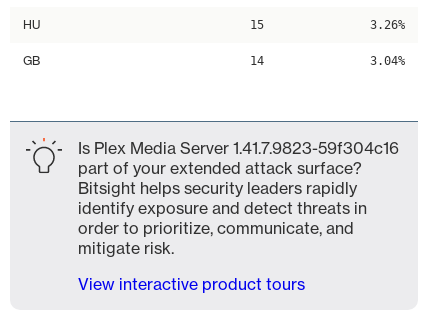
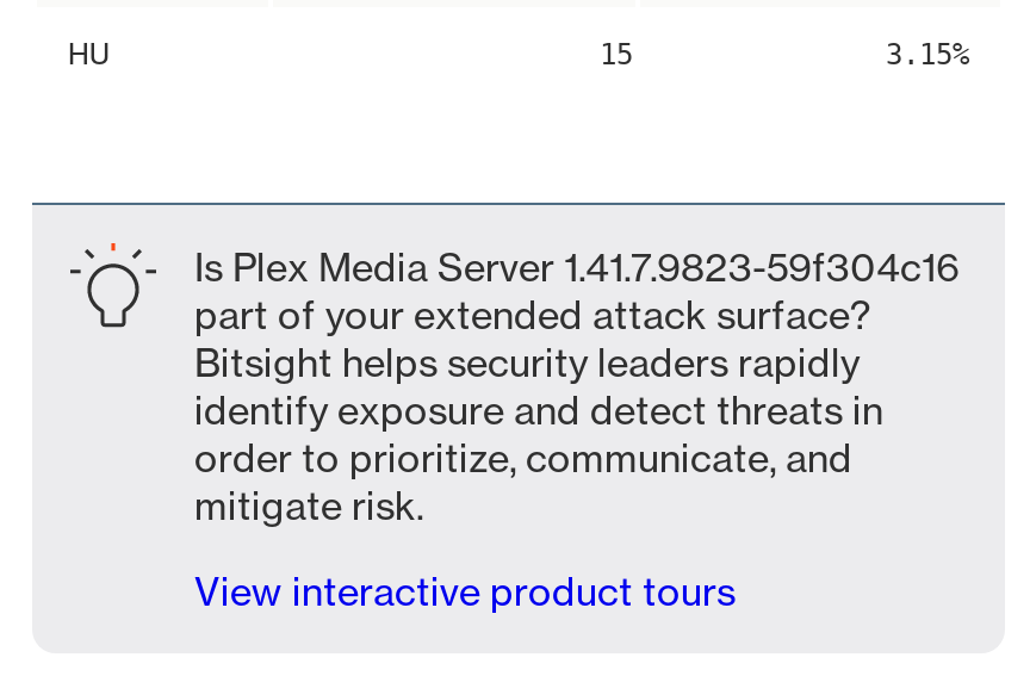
- 3.26%
- GB
- 14
- 3.04%
+ 3.15%
